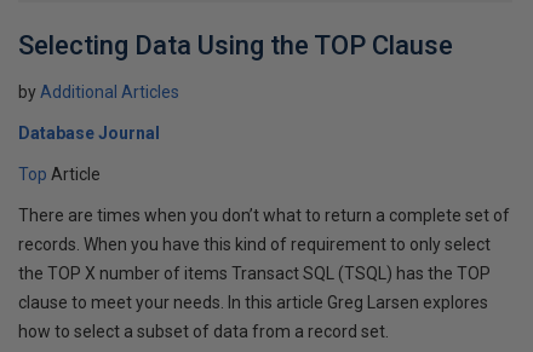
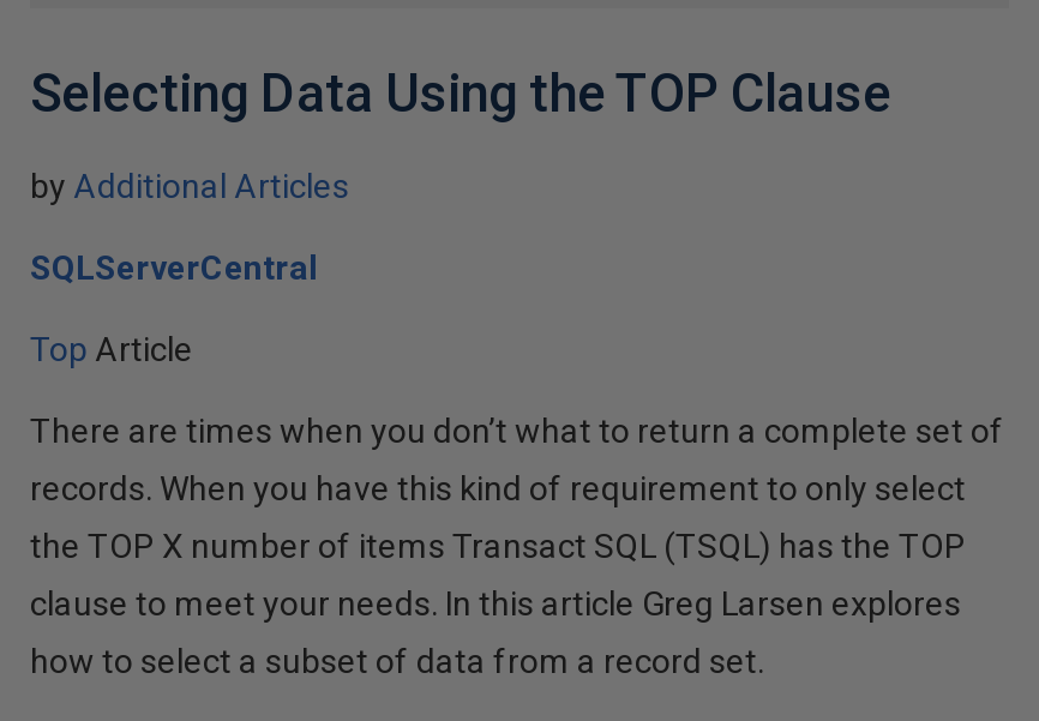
- Database Journal
+ SQLServerCentral
